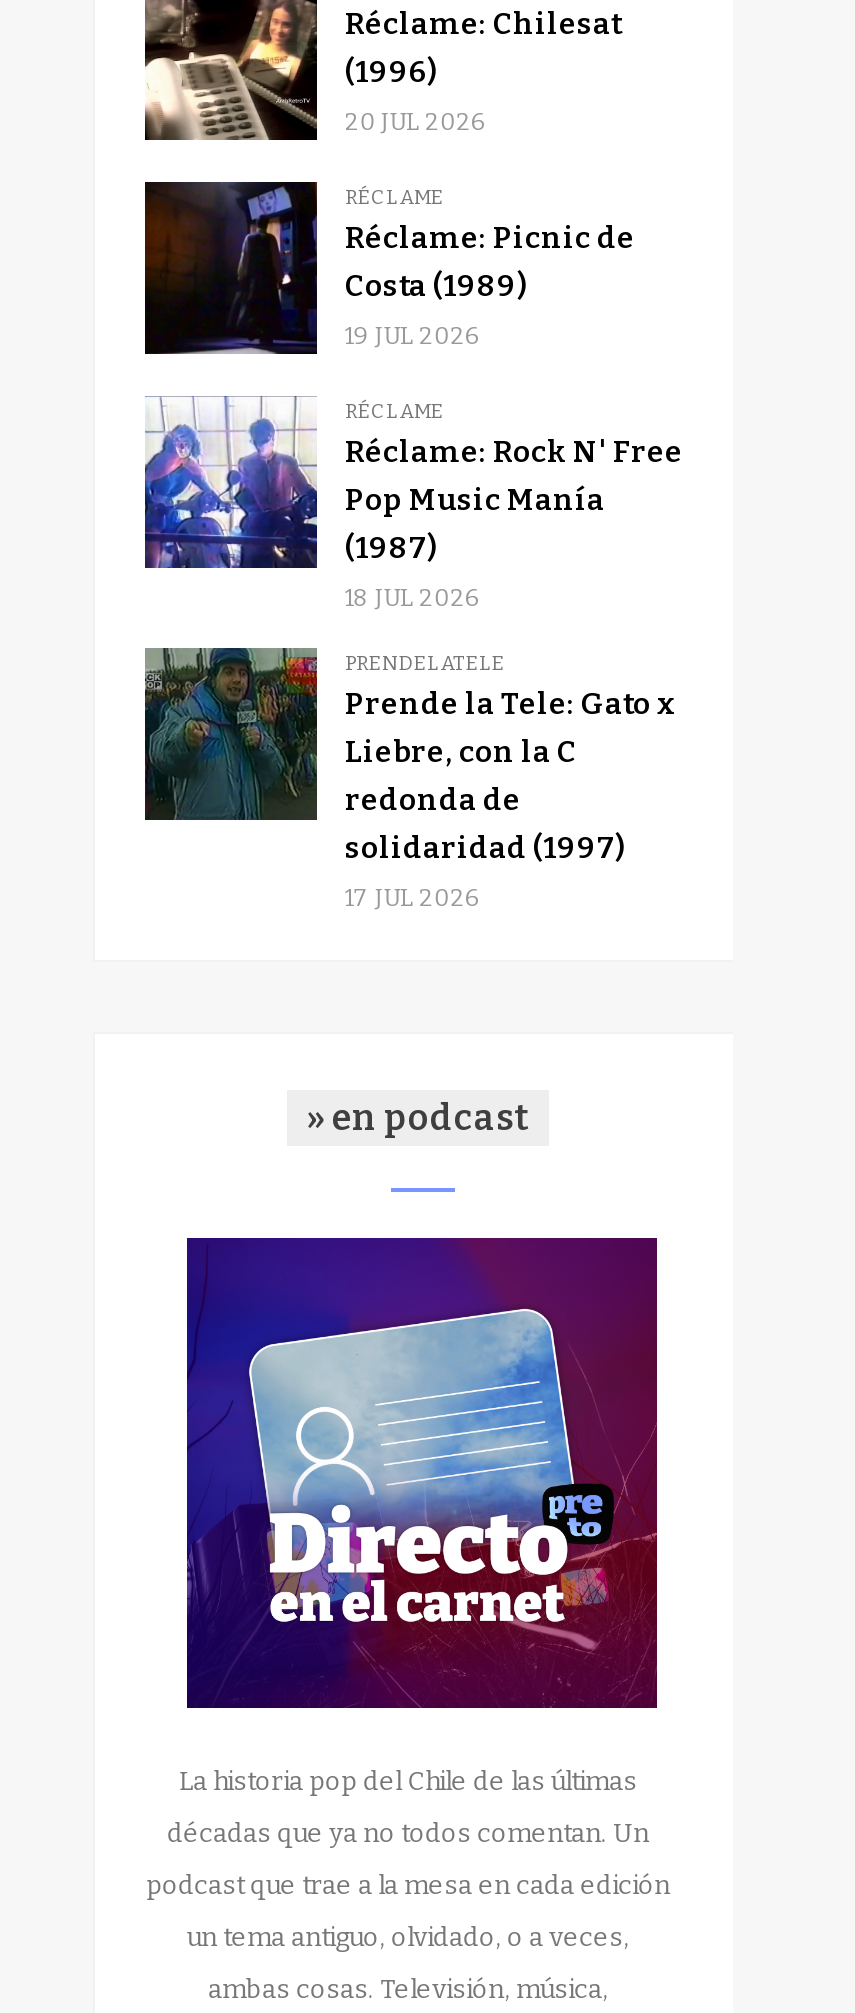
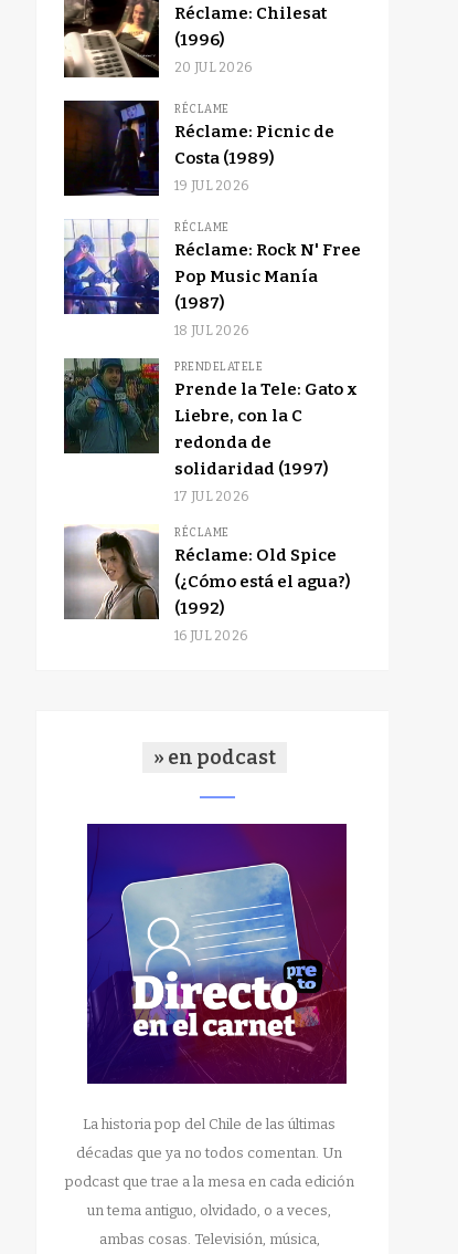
+ [image]
+ RÉCLAME
+ Réclame: Old Spice
+ (¿Cómo está el agua?)
+ (1992)
+ 16 JUL 2026
